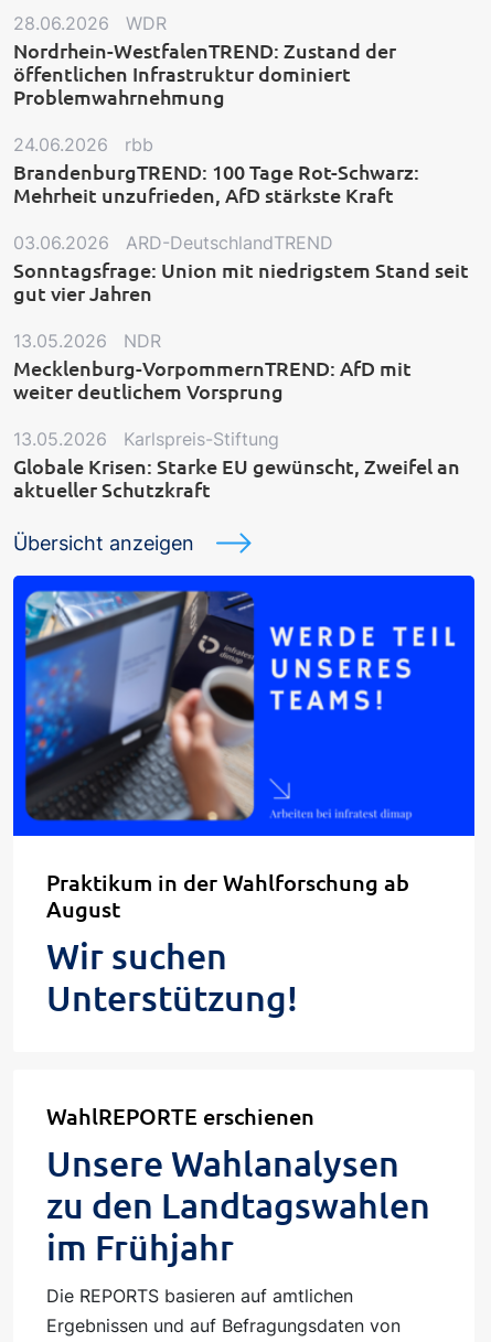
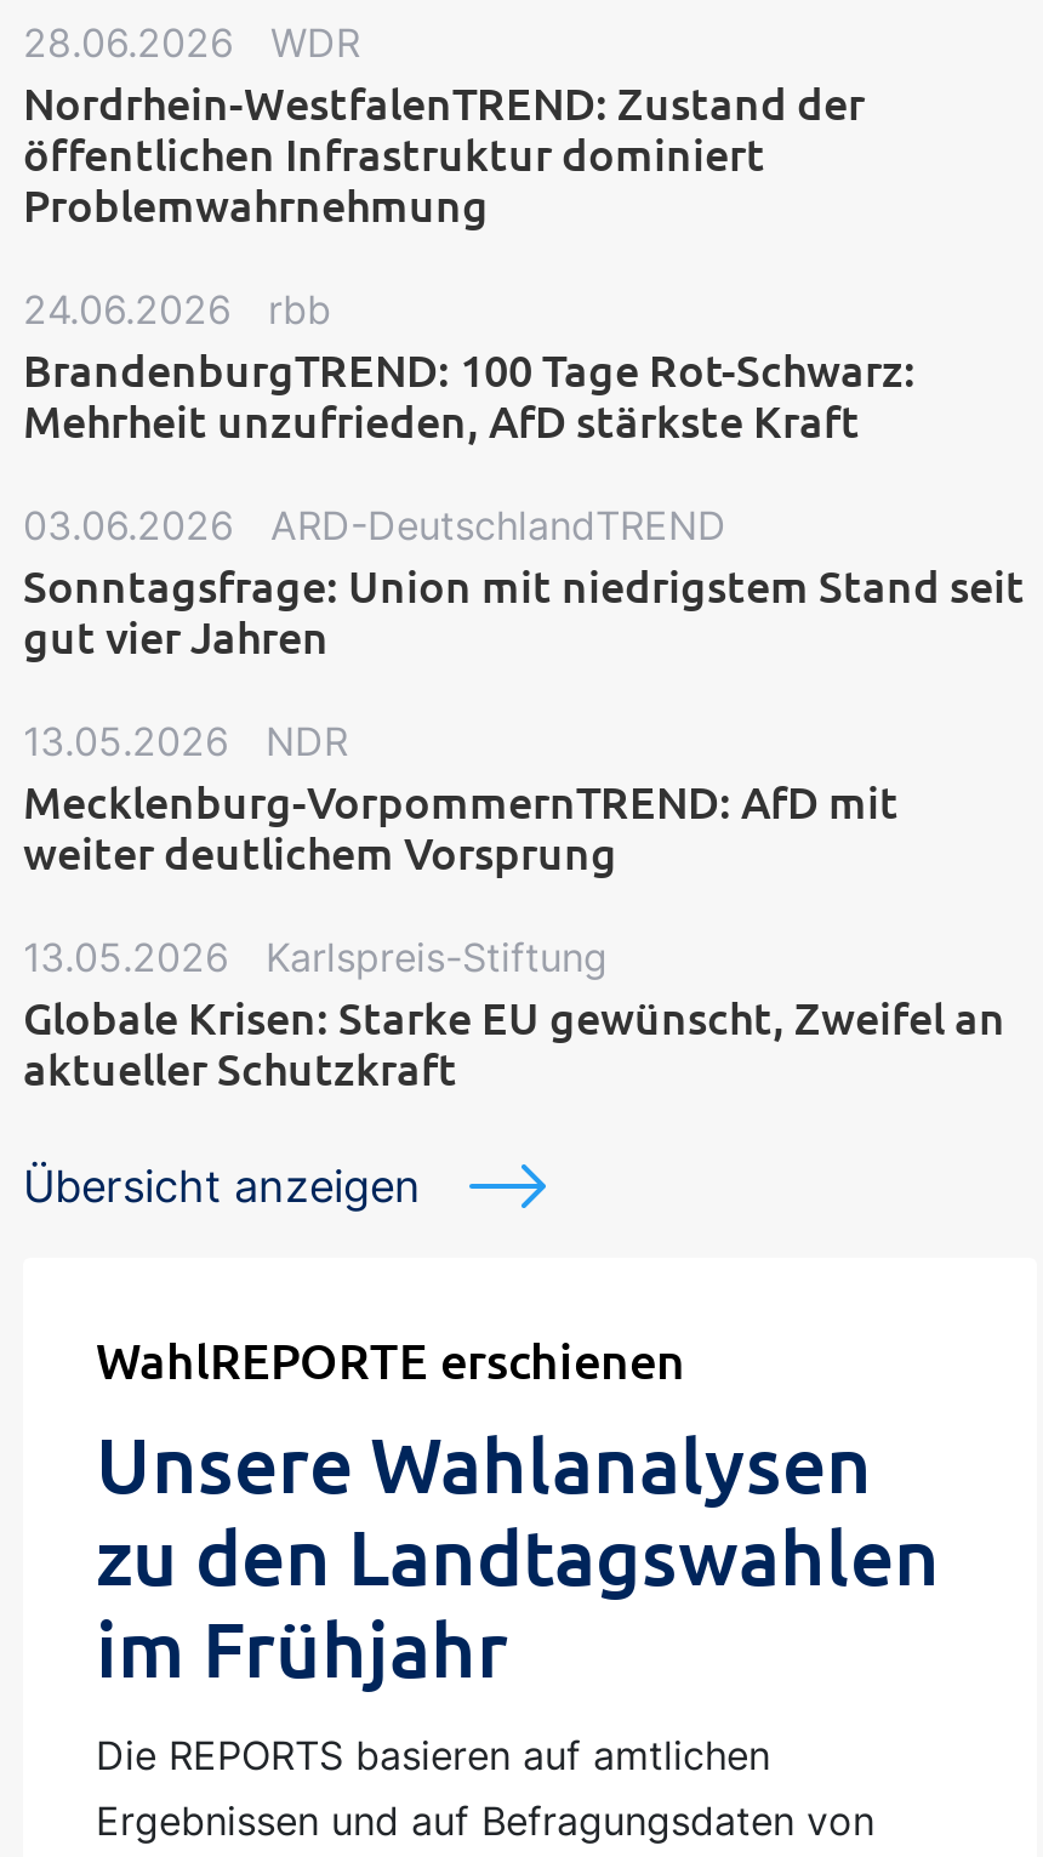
- [image]
- Praktikum in der Wahlforschung ab
- August
- Wir suchen
- Unterstützung!
